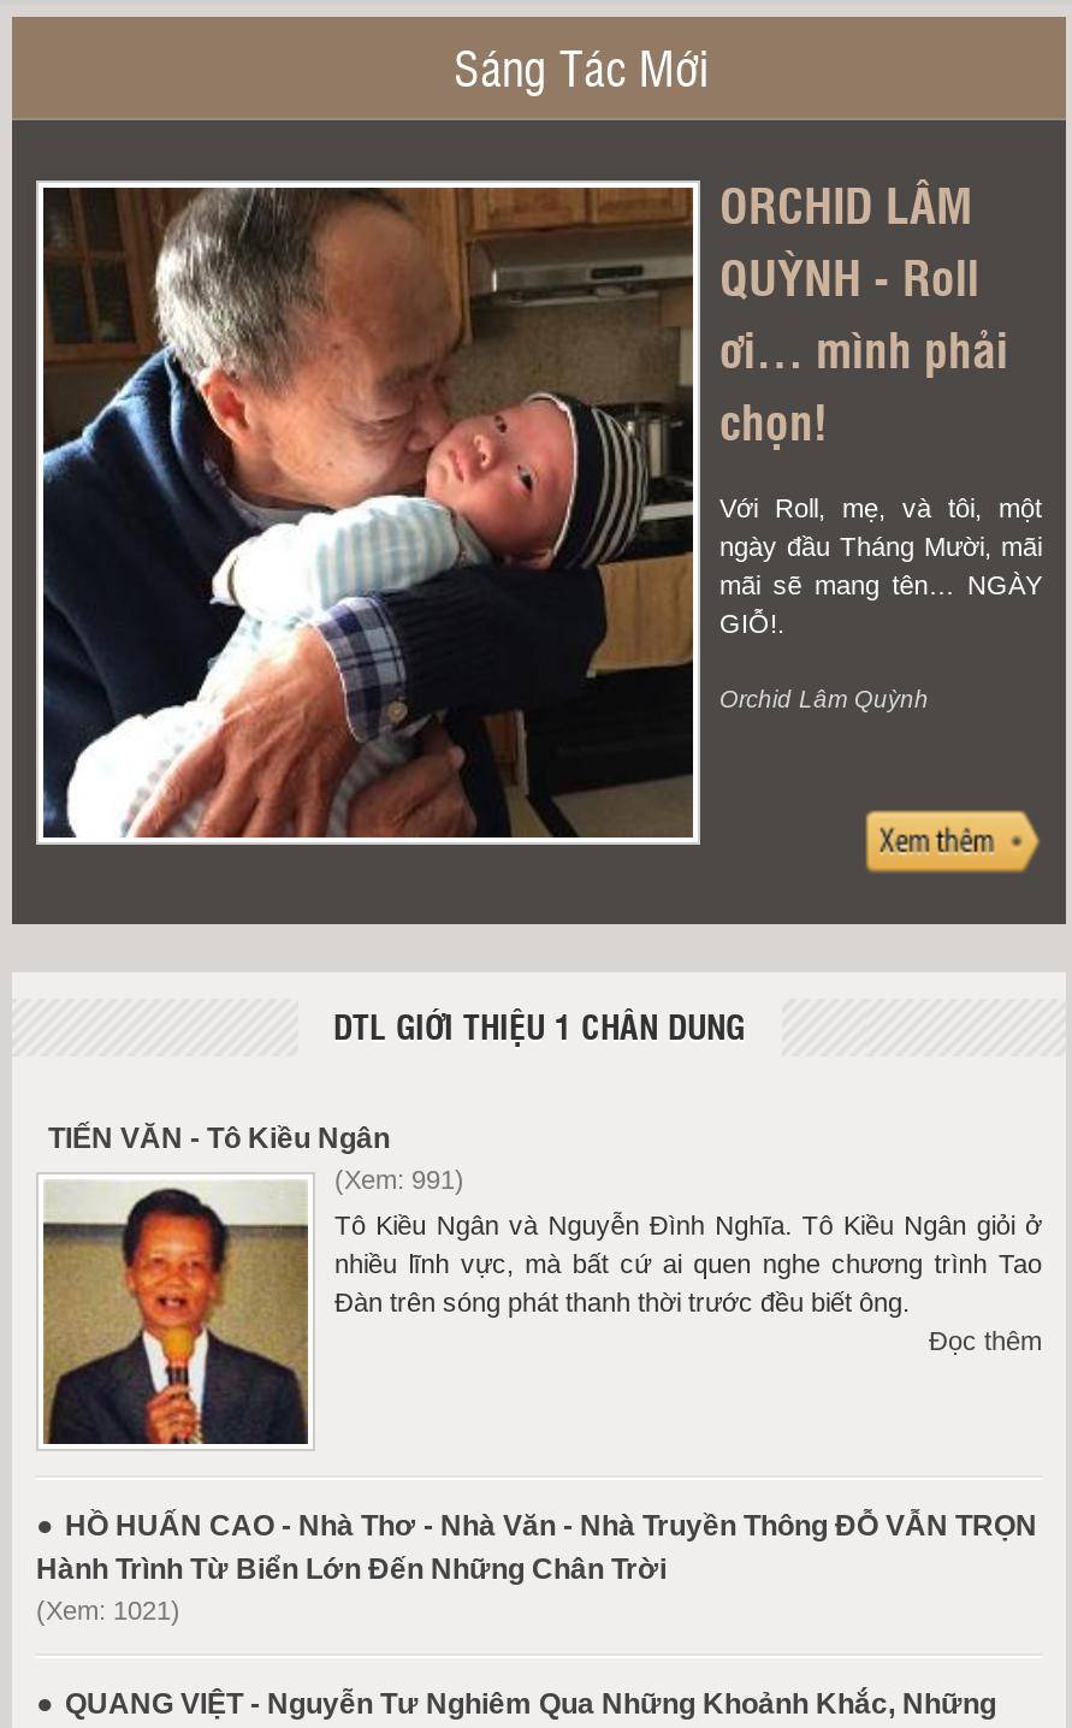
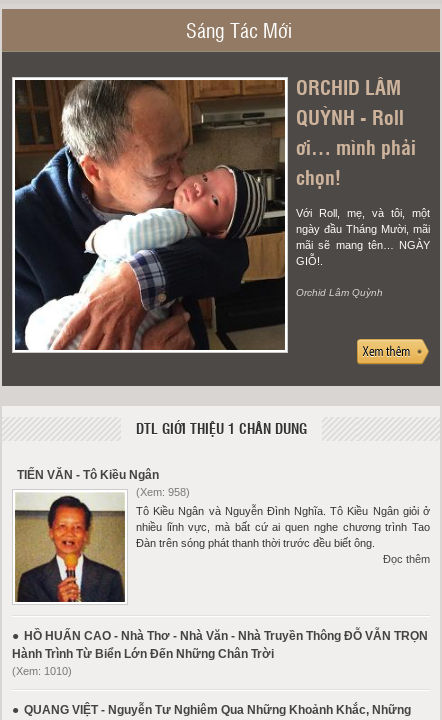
- (Xem: 991)
+ (Xem: 958)

- (Xem: 1021)
+ (Xem: 1010)
